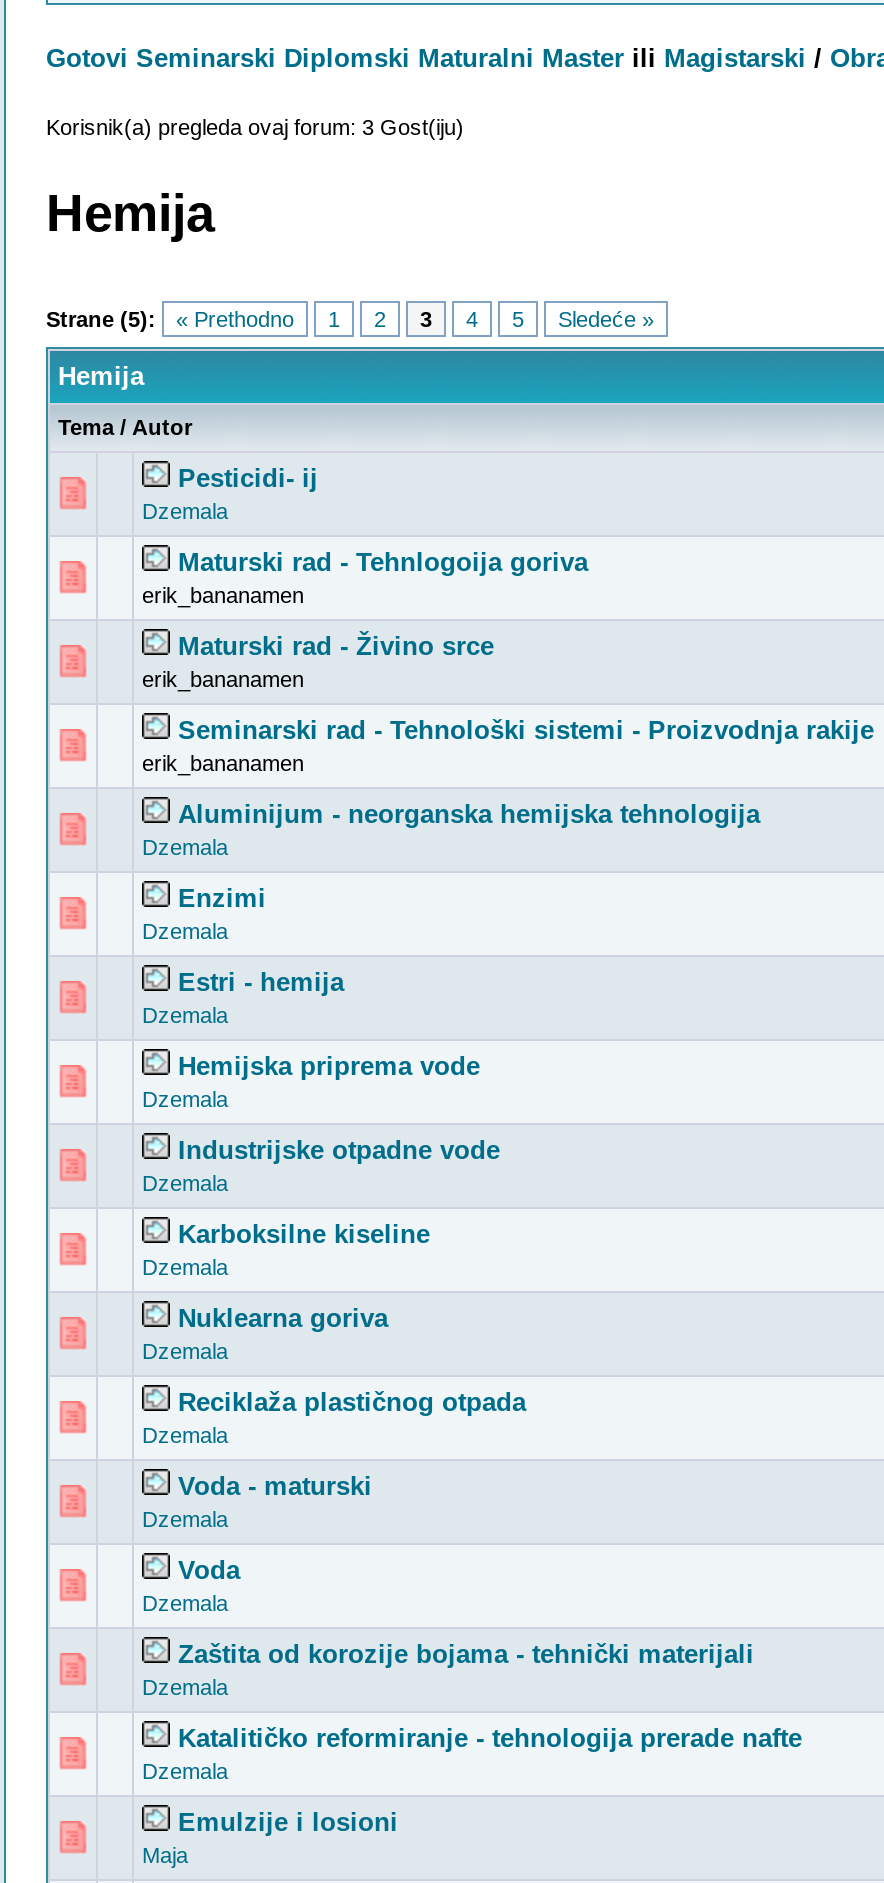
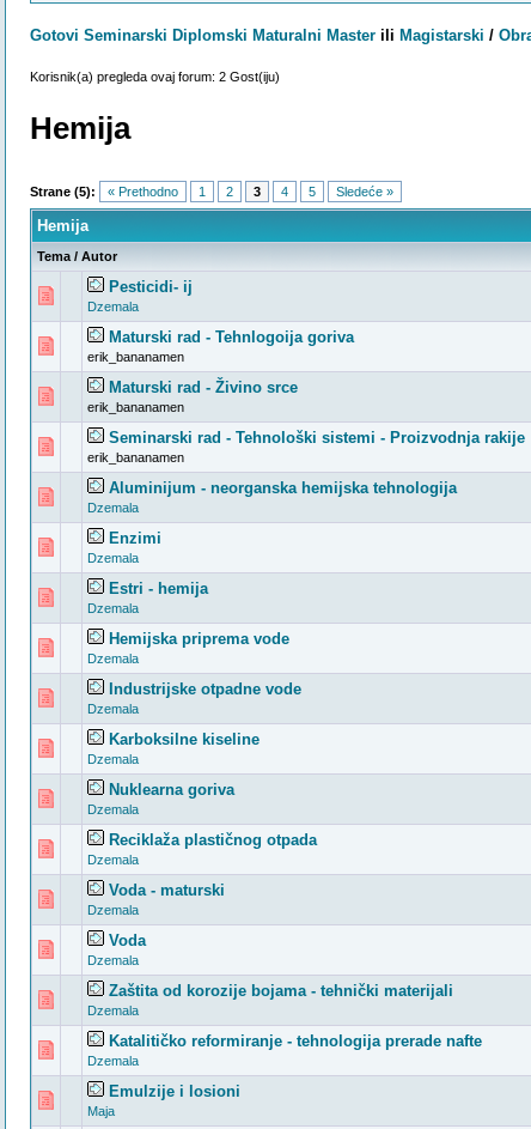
- Korisnik(a) pregleda ovaj forum: 3 Gost(iju)
+ Korisnik(a) pregleda ovaj forum: 2 Gost(iju)
